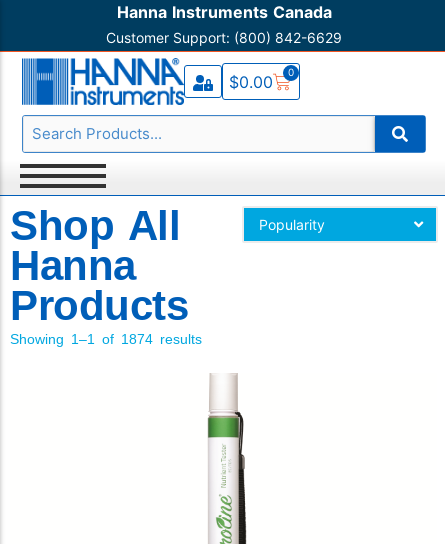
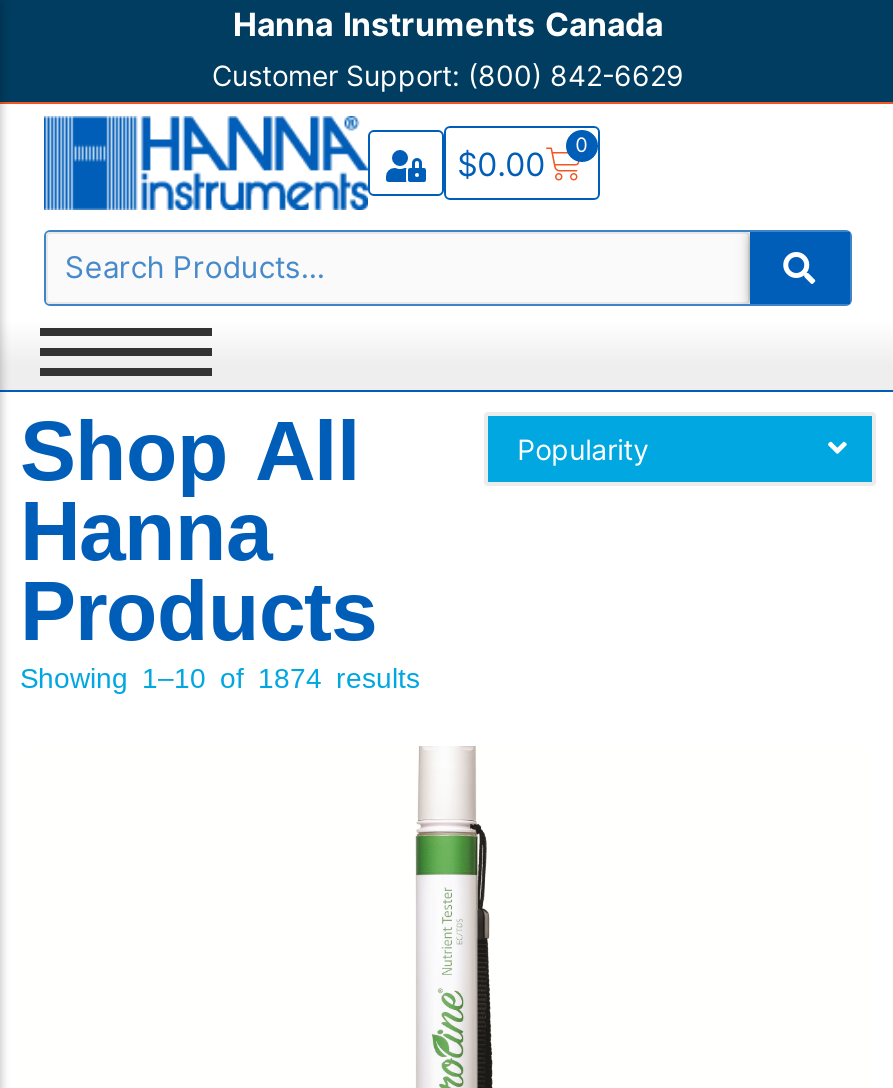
- Showing 1–1 of 1874 results
+ Showing 1–10 of 1874 results
